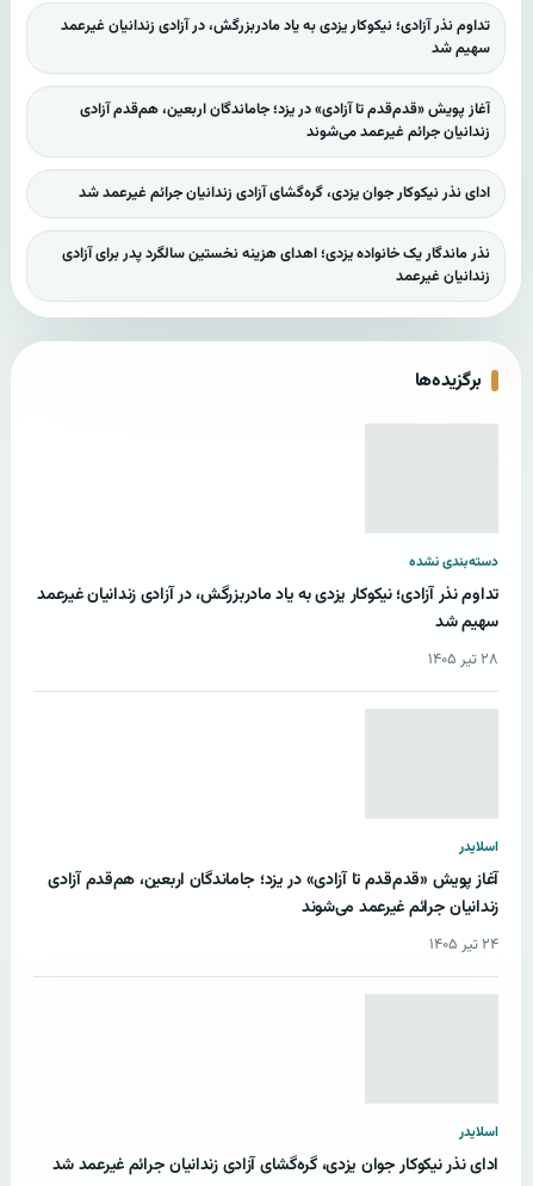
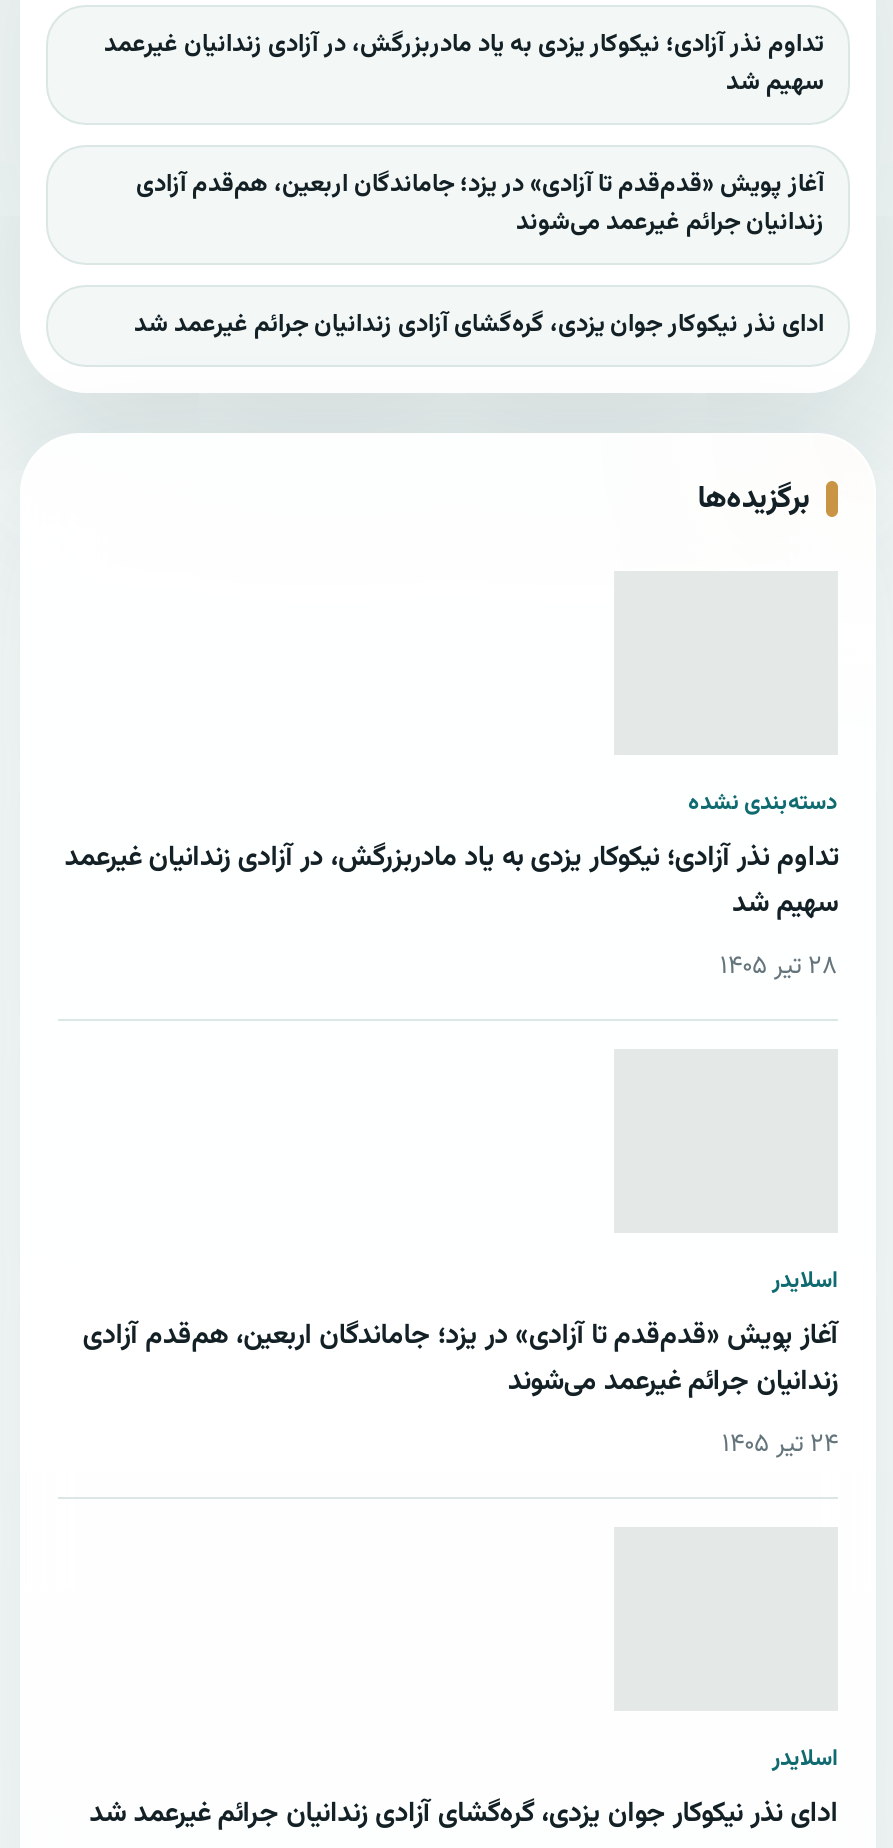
- نذر ماندگار یک خانواده یزدی؛ اهدای هزینه نخستین سالگرد پدر برای آزادی
- زندانیان غیرعمد
